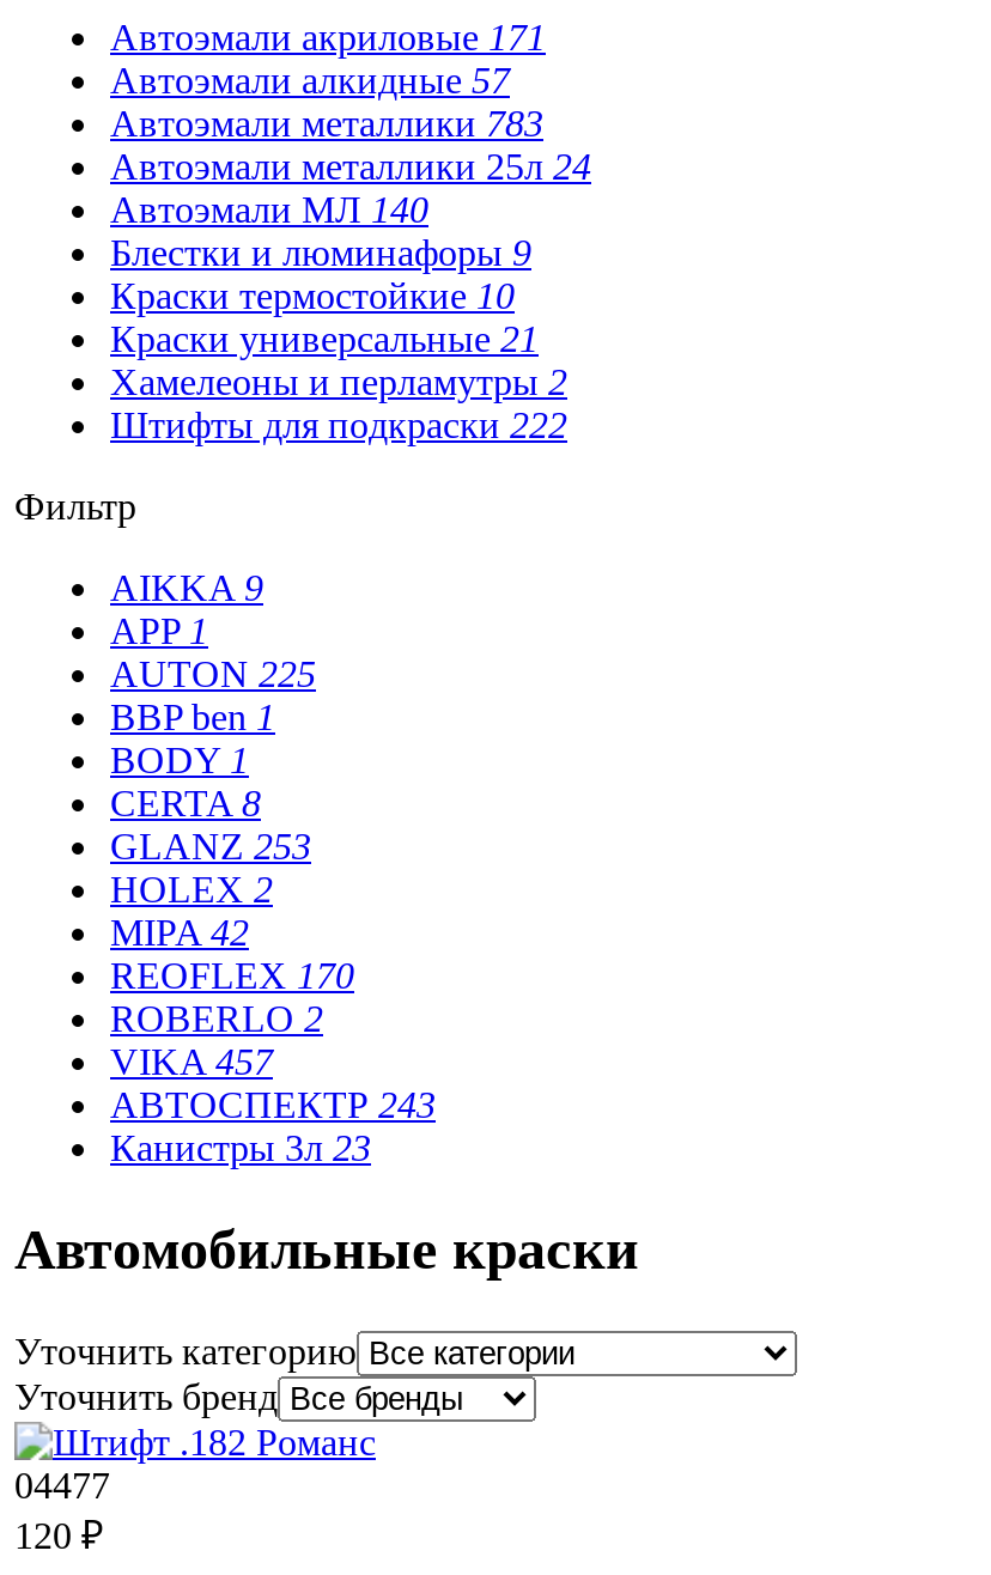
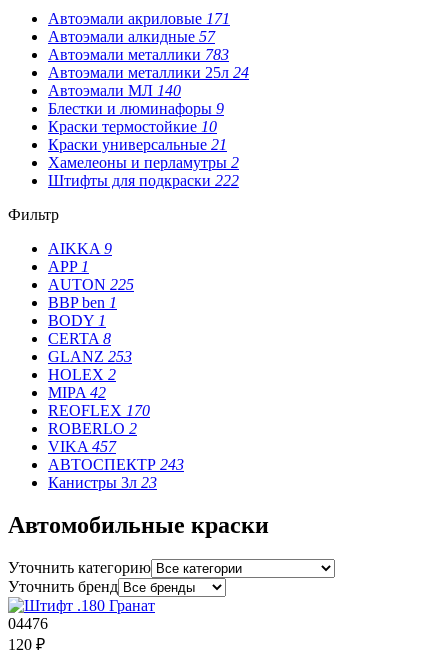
- 04477
+ 04476
